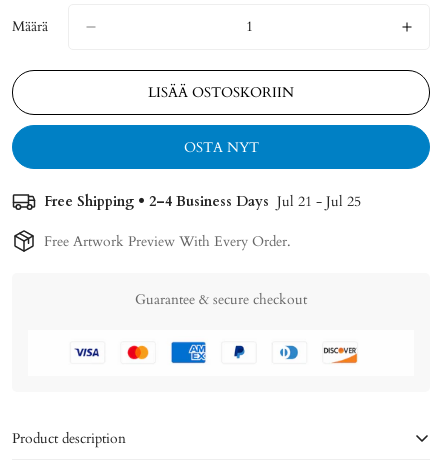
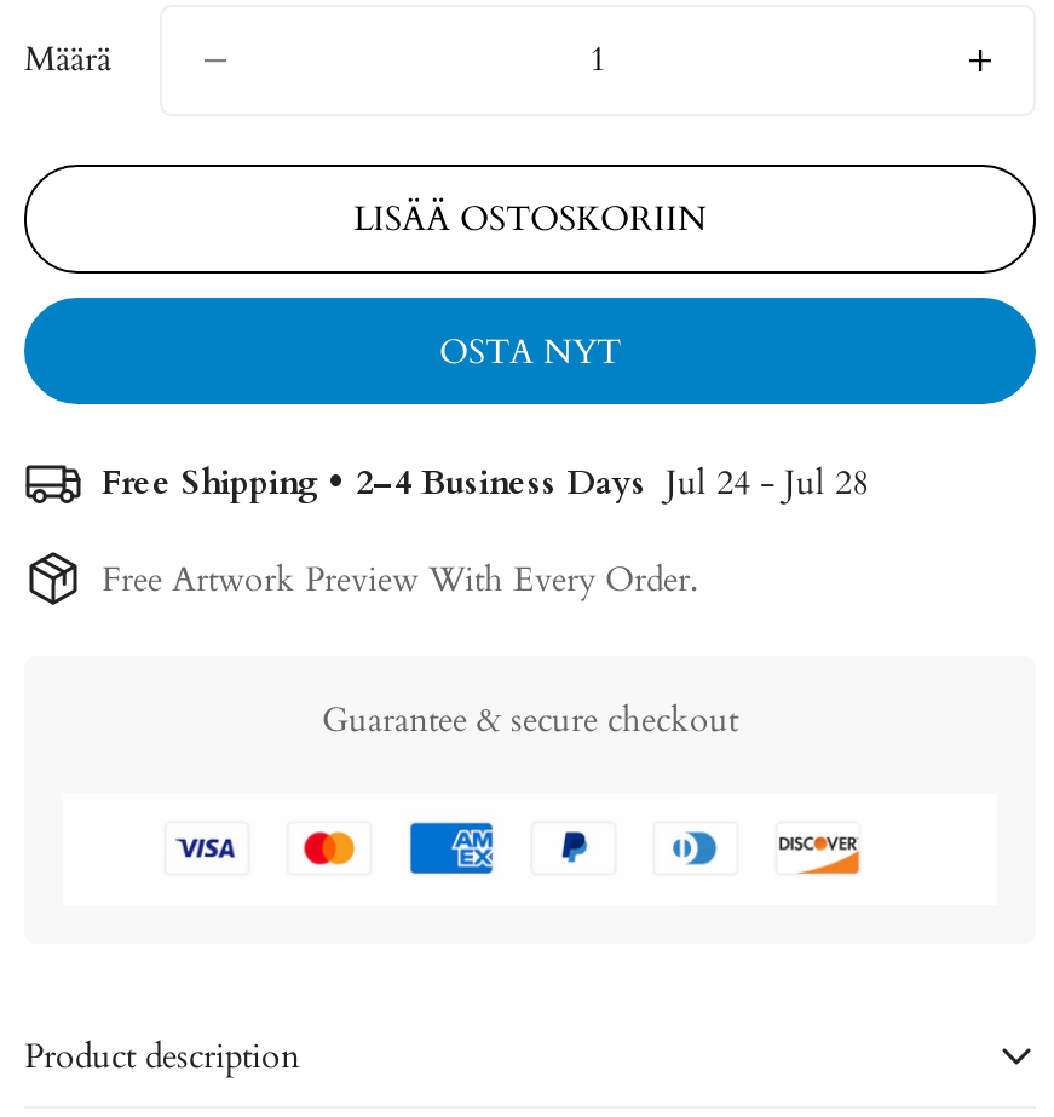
- Free Shipping • 2–4 Business Days Jul 21 - Jul 25
+ Free Shipping • 2–4 Business Days Jul 24 - Jul 28
